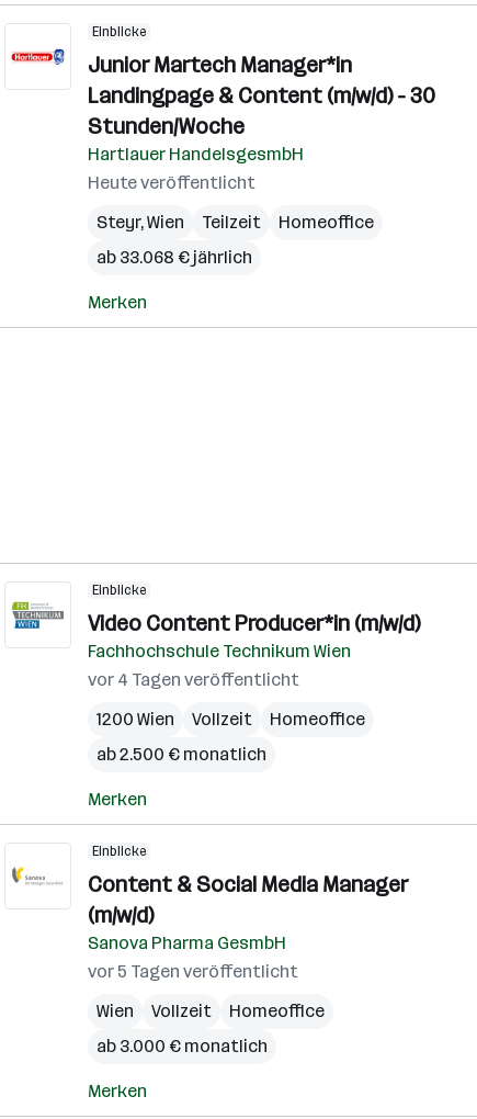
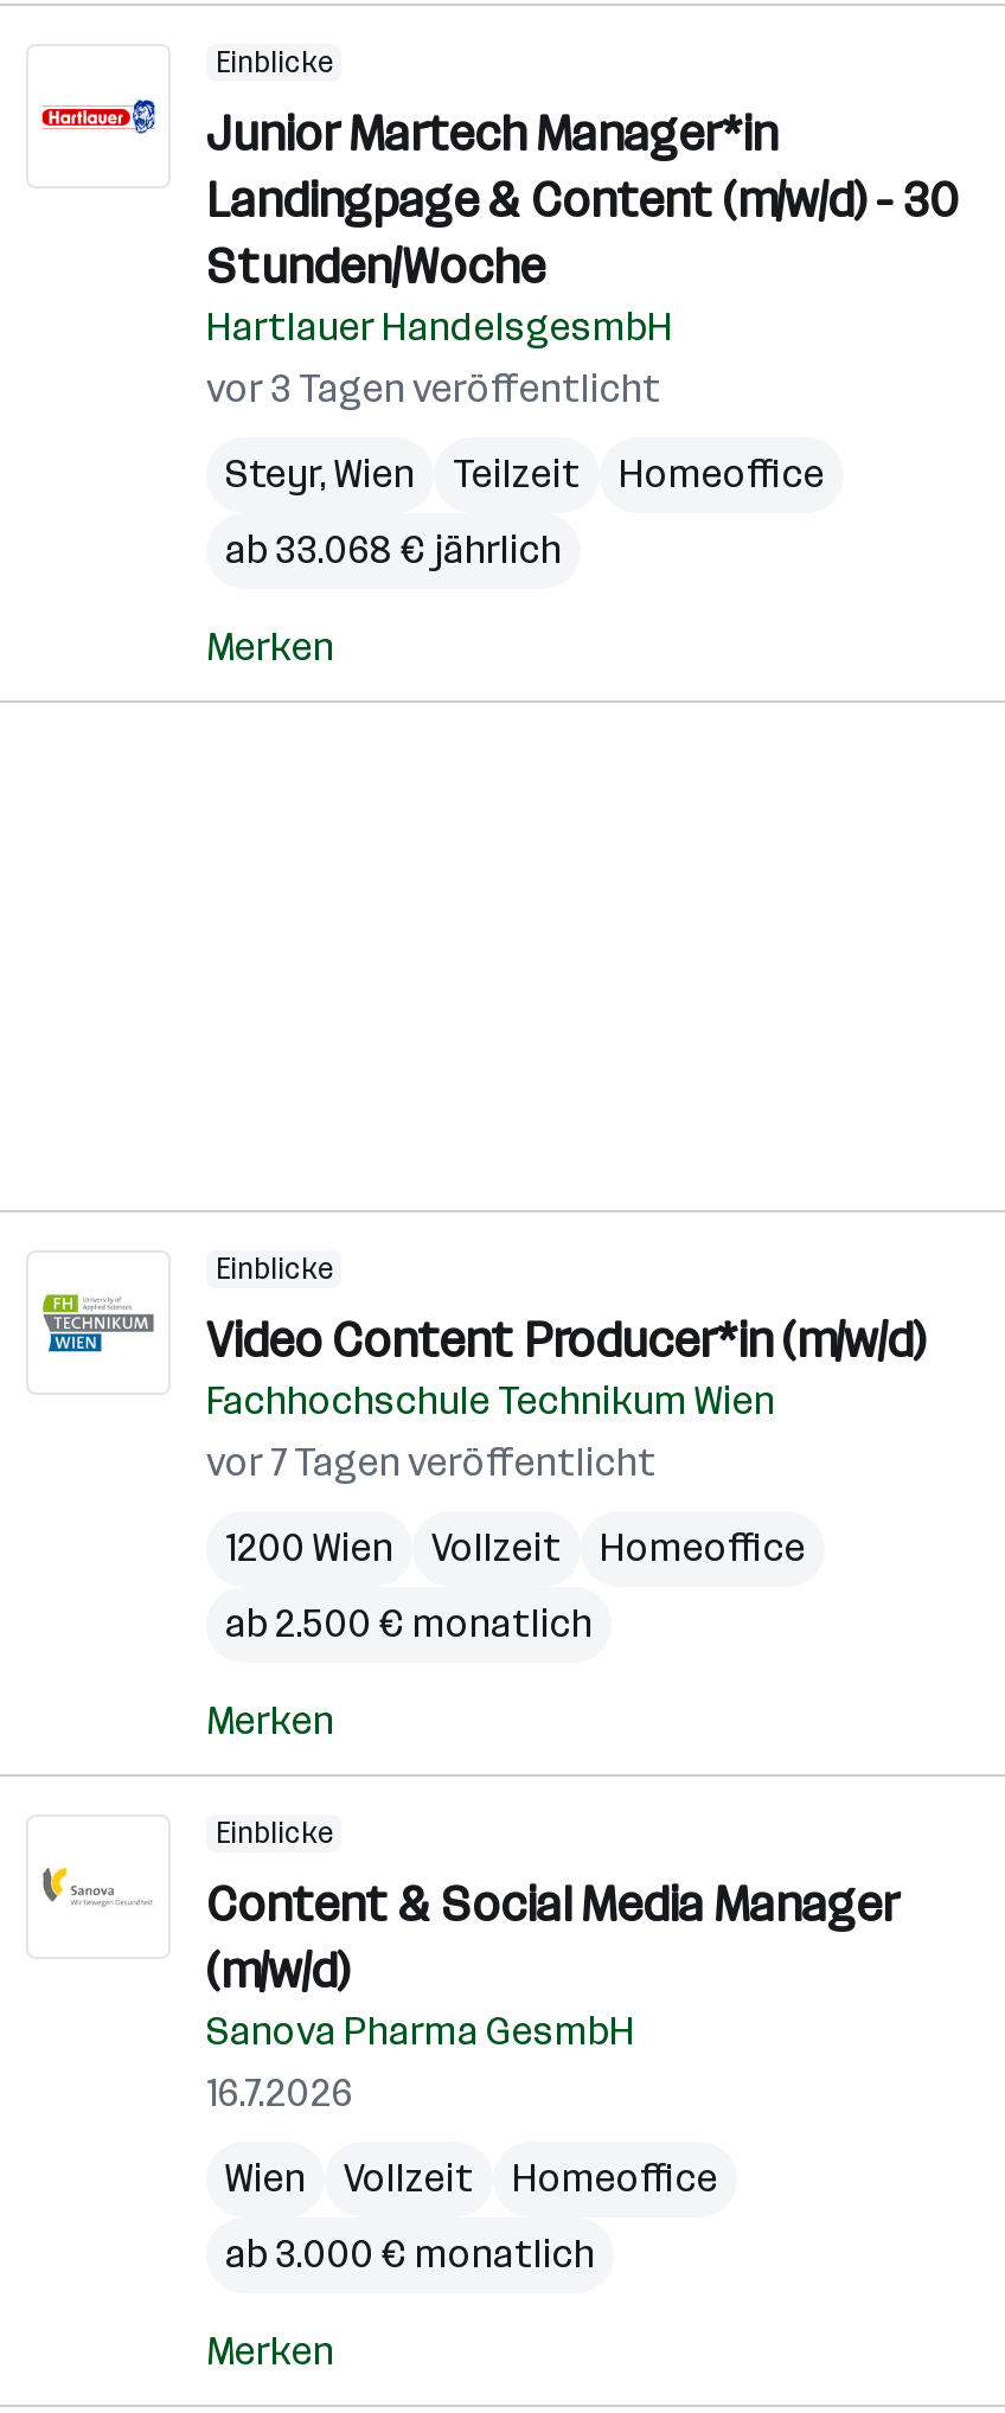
- Heute veröffentlicht
+ vor 3 Tagen veröffentlicht

- vor 4 Tagen veröffentlicht
+ vor 7 Tagen veröffentlicht

- vor 5 Tagen veröffentlicht
+ 16.7.2026
